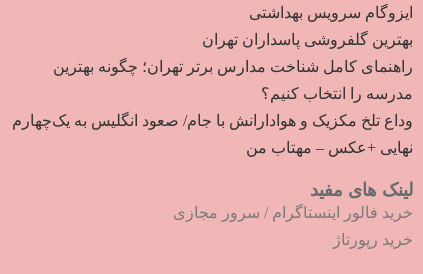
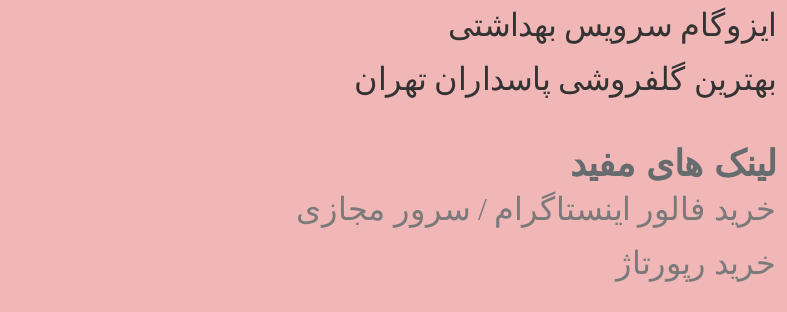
- راهنمای کامل شناخت مدارس برتر تهران؛ چگونه بهترین
- مدرسه را انتخاب کنیم؟
- وداع تلخ مکزیک و هوادارانش با جام/ صعود انگلیس به یک‌چهارم
- نهایی +عکس – مهتاب من
